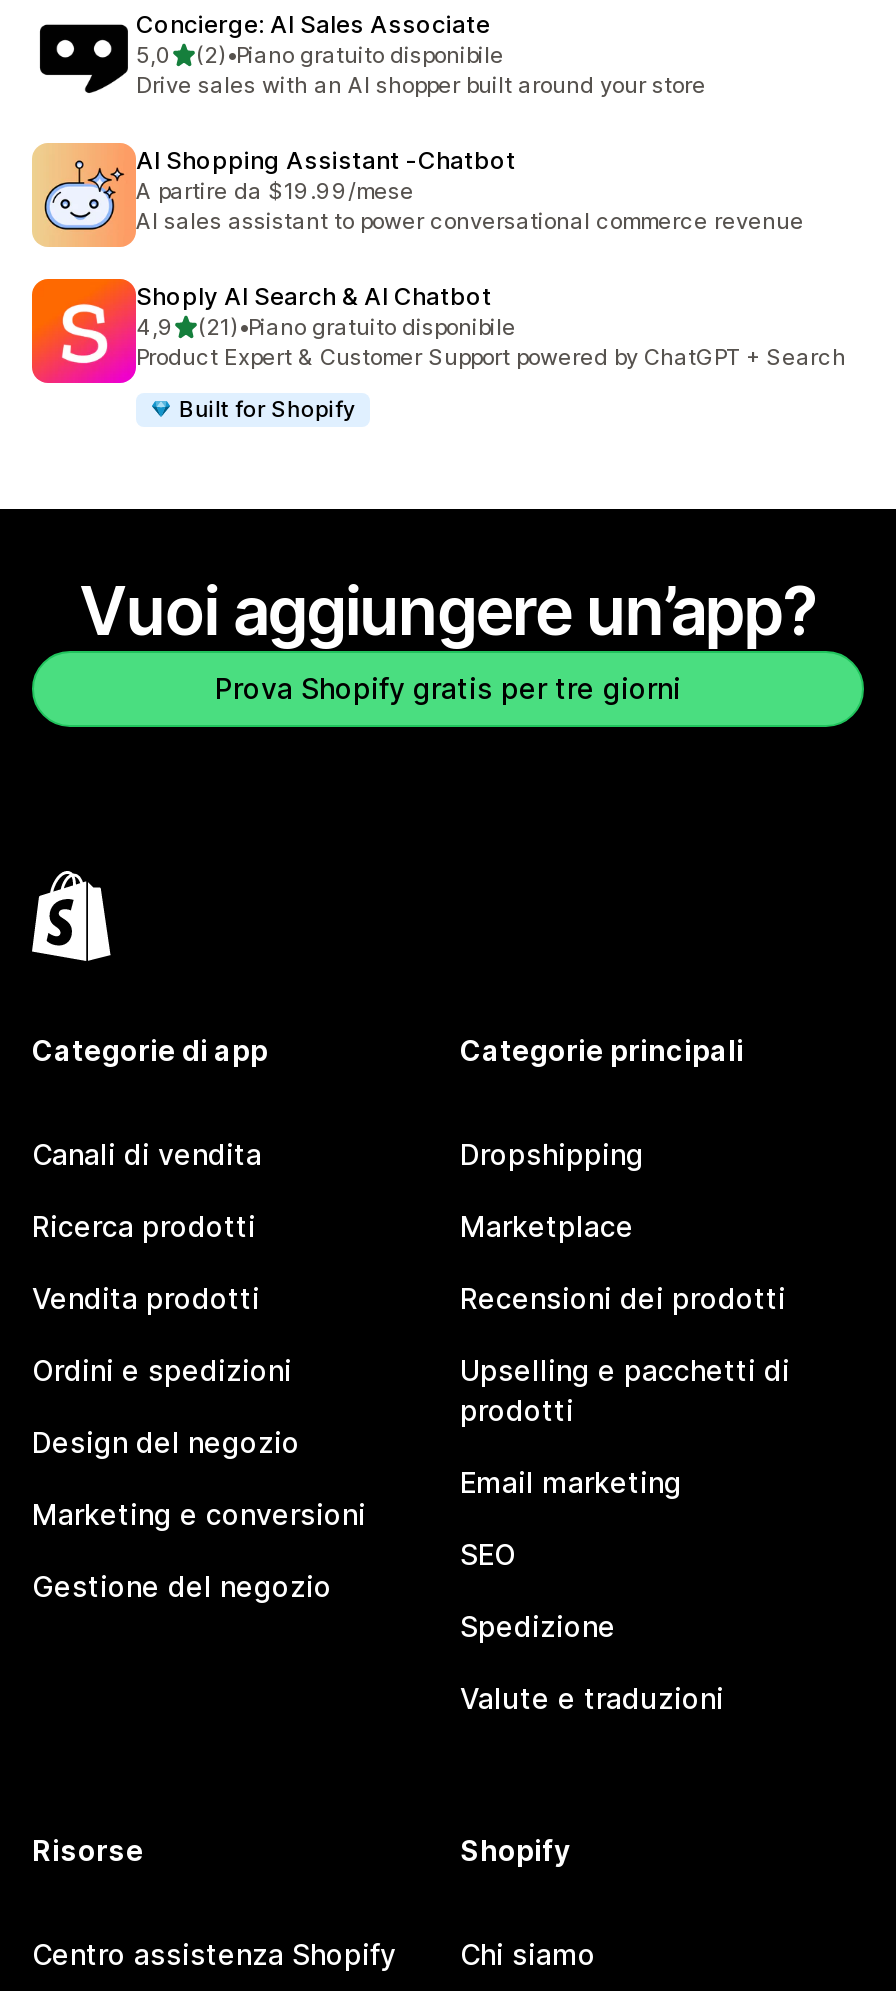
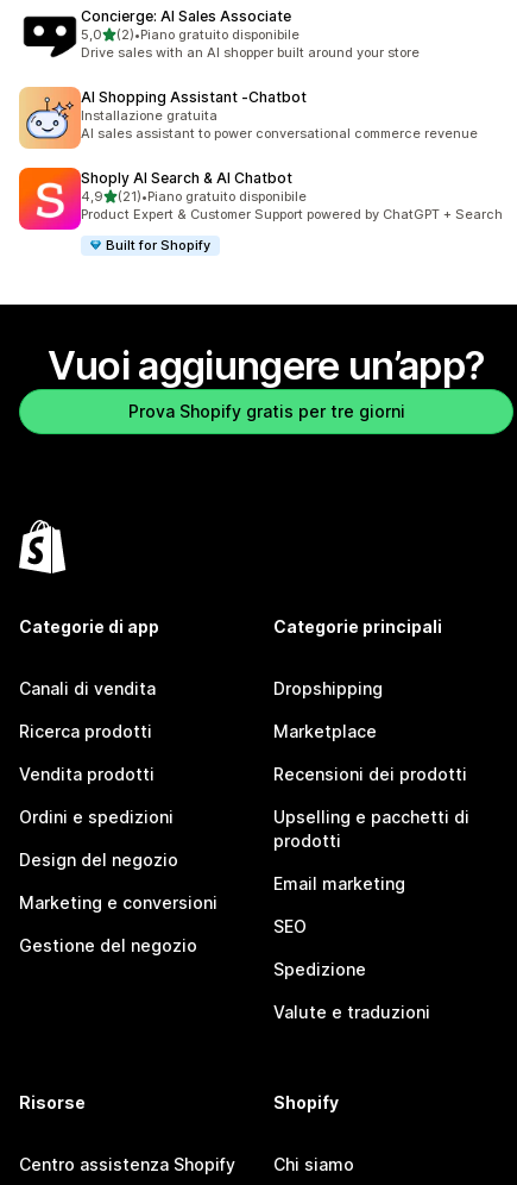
- A partire da $19.99/mese
+ Installazione gratuita
